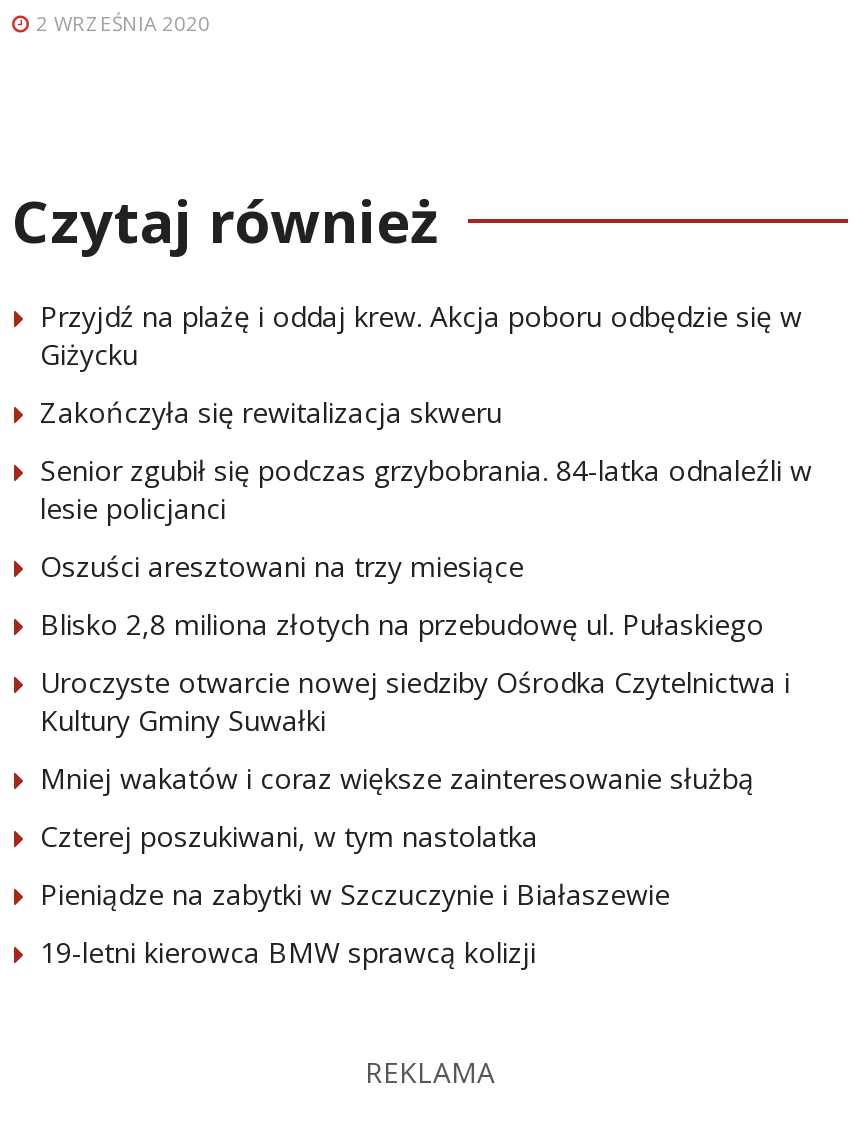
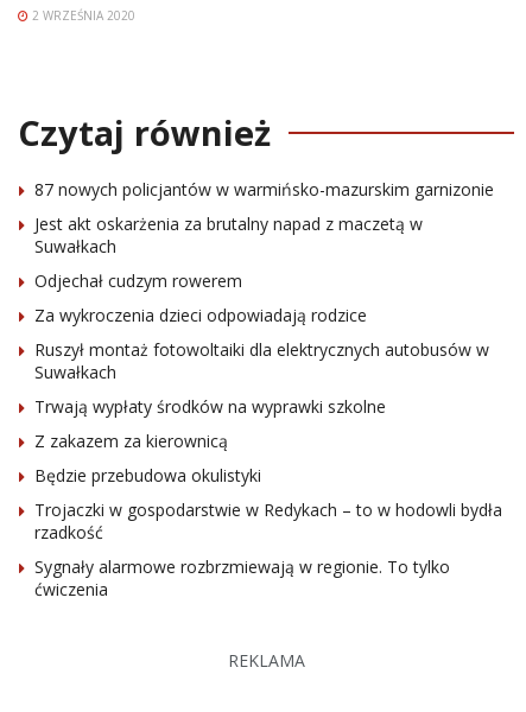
- Przyjdź na plażę i oddaj krew. Akcja poboru odbędzie się w
- Giżycku
+ 87 nowych policjantów w warmińsko-mazurskim garnizonie

- Zakończyła się rewitalizacja skweru
+ Jest akt oskarżenia za brutalny napad z maczetą w
+ Suwałkach

- Senior zgubił się podczas grzybobrania. 84-latka odnaleźli w
- lesie policjanci
+ Odjechał cudzym rowerem

- Oszuści aresztowani na trzy miesiące
+ Za wykroczenia dzieci odpowiadają rodzice

- Blisko 2,8 miliona złotych na przebudowę ul. Pułaskiego
+ Ruszył montaż fotowoltaiki dla elektrycznych autobusów w
+ Suwałkach

- Uroczyste otwarcie nowej siedziby Ośrodka Czytelnictwa i
- Kultury Gminy Suwałki
+ Trwają wypłaty środków na wyprawki szkolne

- Mniej wakatów i coraz większe zainteresowanie służbą
+ Z zakazem za kierownicą

- Czterej poszukiwani, w tym nastolatka
+ Będzie przebudowa okulistyki

- Pieniądze na zabytki w Szczuczynie i Białaszewie
+ Trojaczki w gospodarstwie w Redykach – to w hodowli bydła
+ rzadkość

- 19-letni kierowca BMW sprawcą kolizji
+ Sygnały alarmowe rozbrzmiewają w regionie. To tylko
+ ćwiczenia
